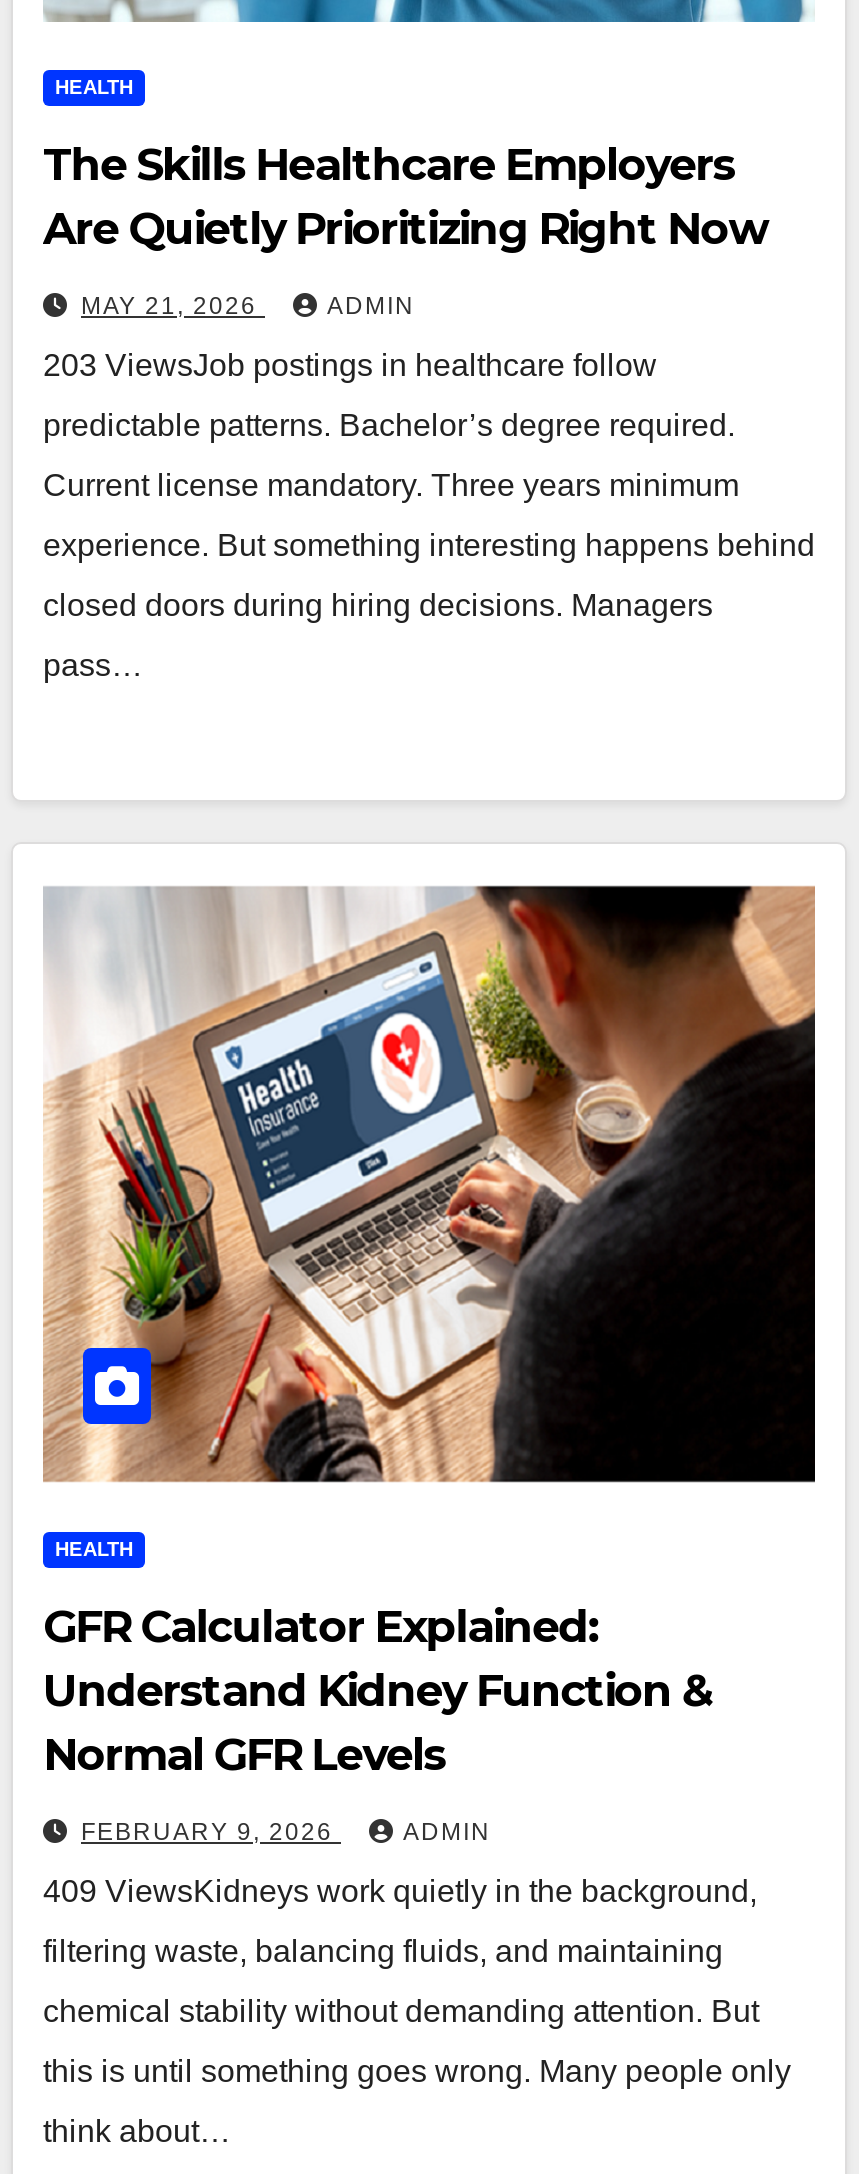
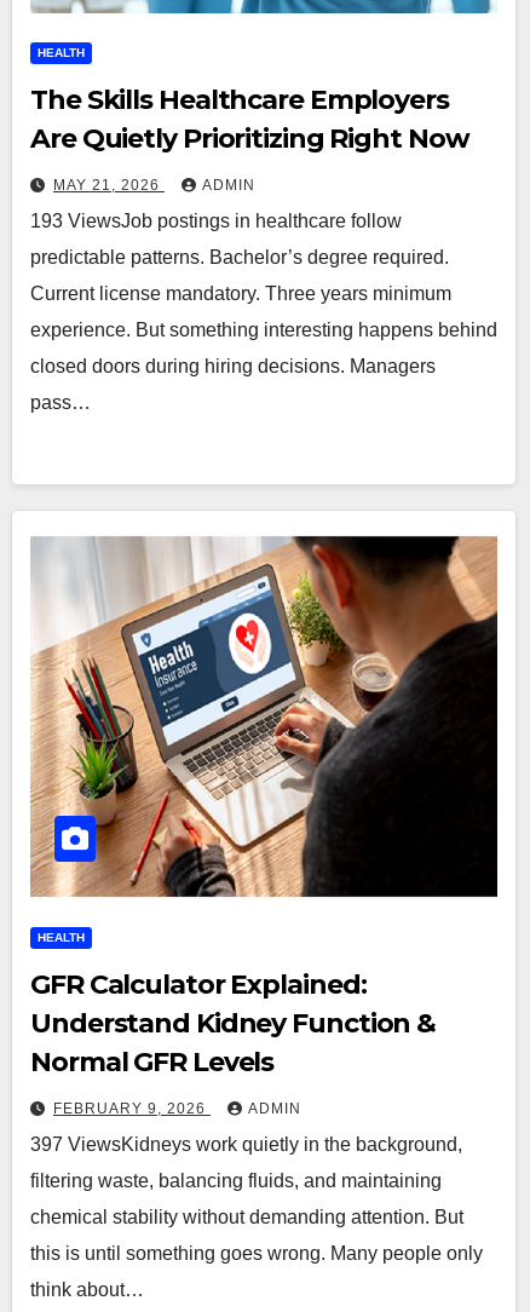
- 203 ViewsJob postings in healthcare follow
+ 193 ViewsJob postings in healthcare follow

- 409 ViewsKidneys work quietly in the background,
+ 397 ViewsKidneys work quietly in the background,
